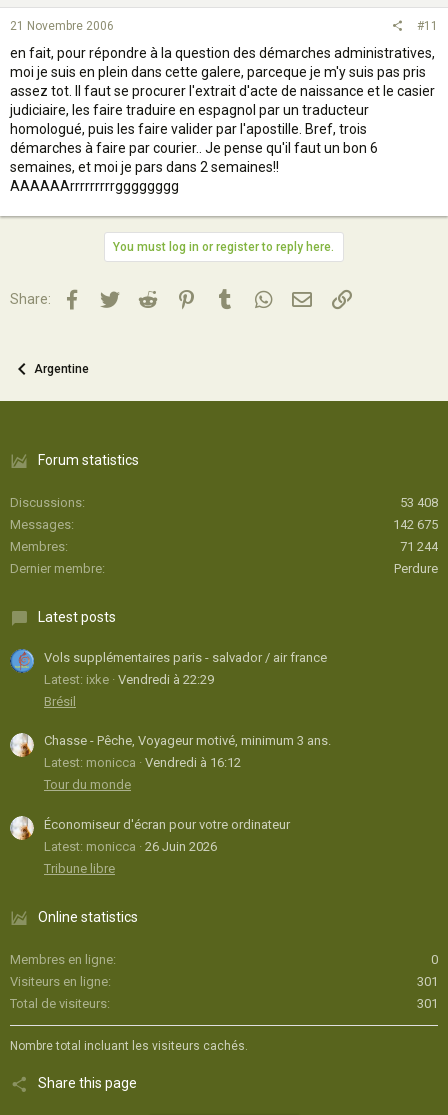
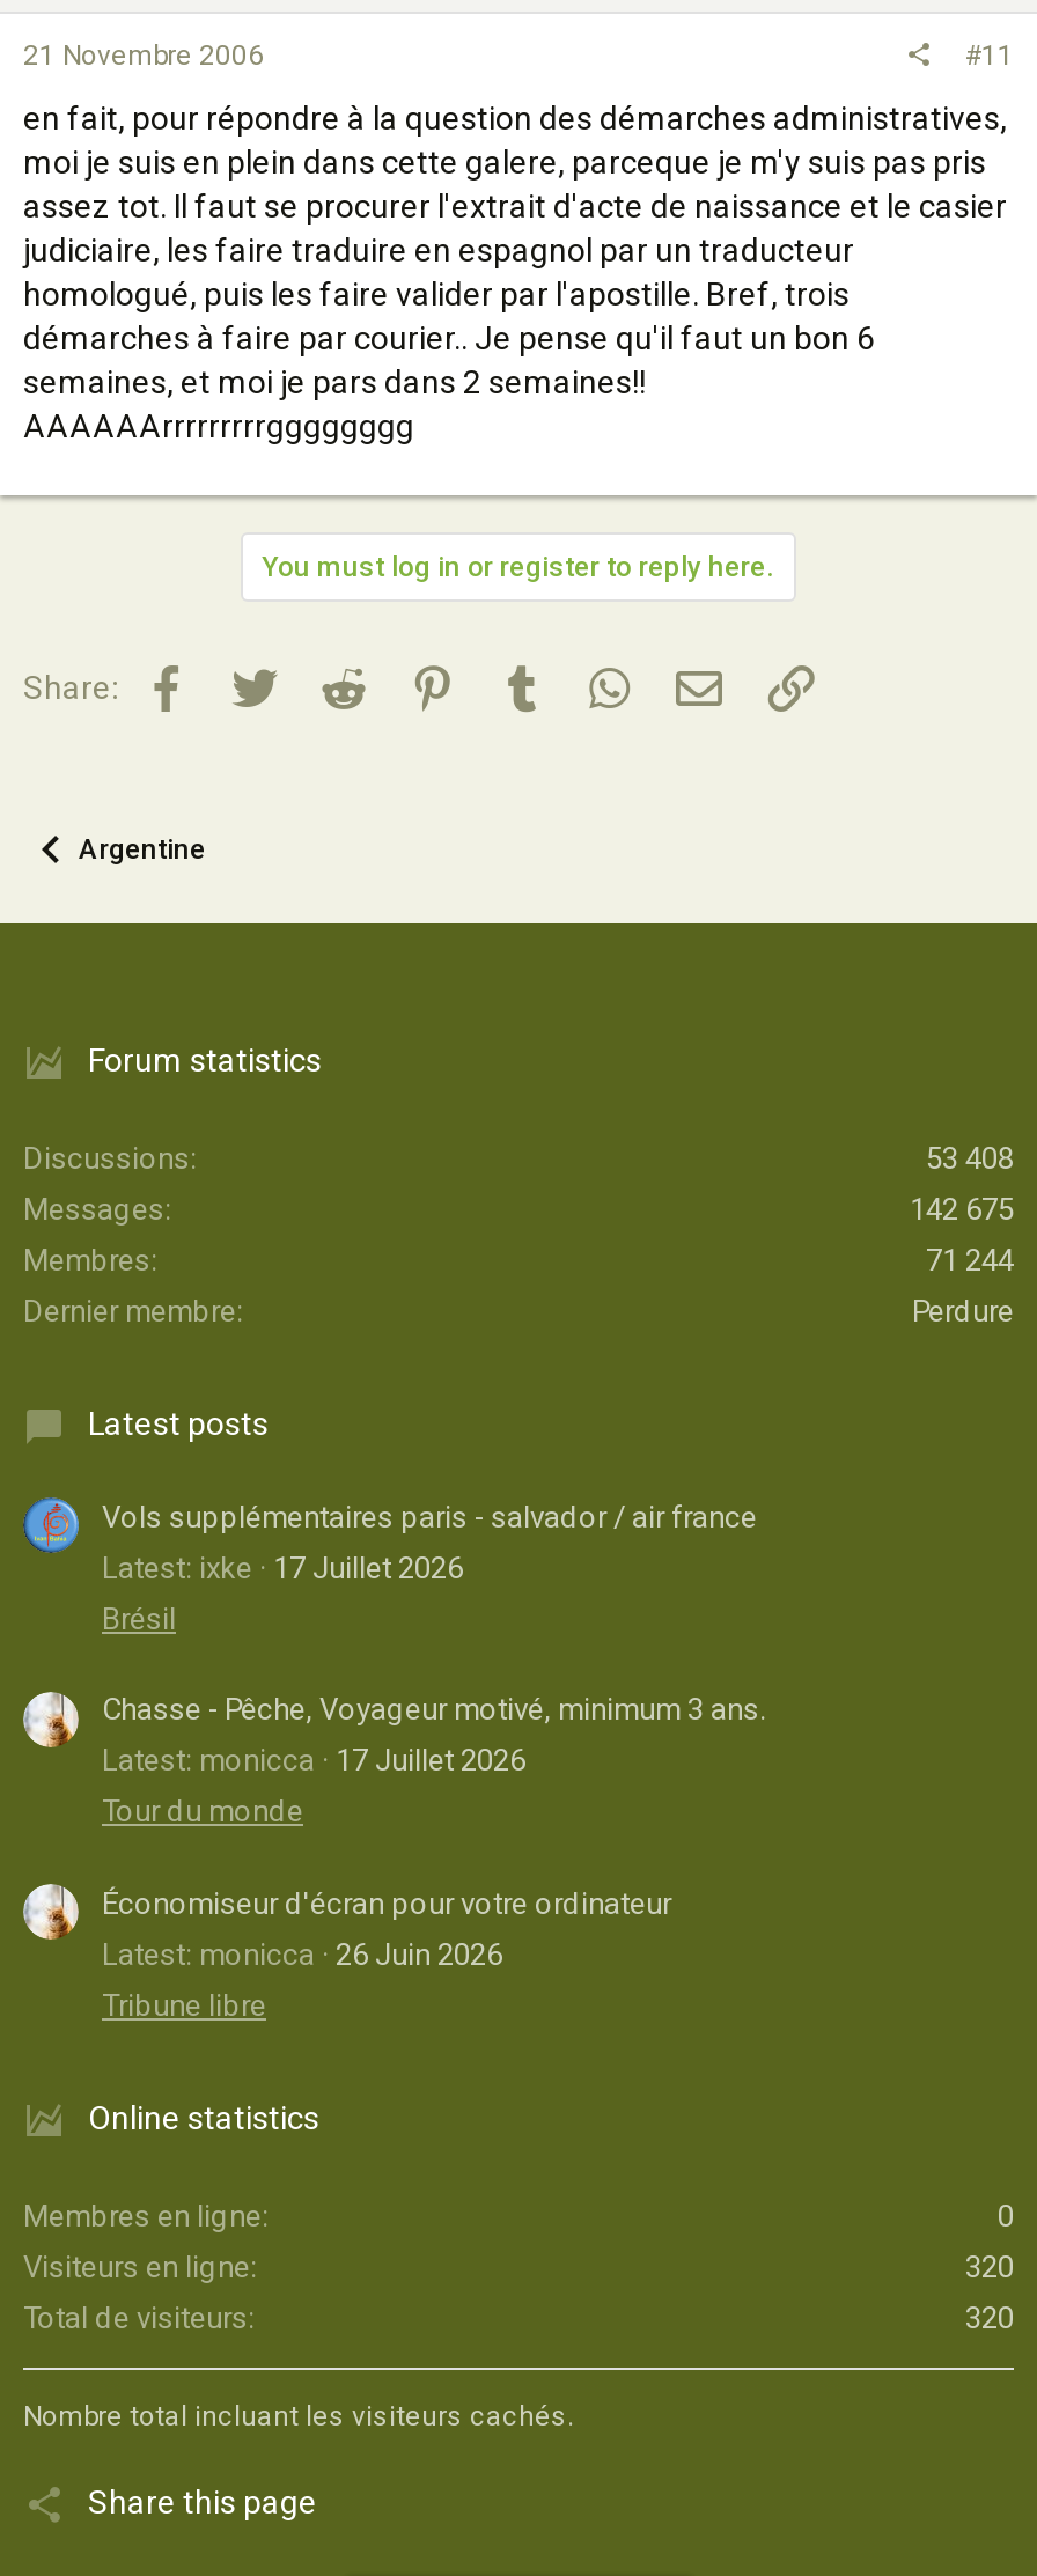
- Latest: ixke Vendredi à 22:29
+ Latest: ixke 17 Juillet 2026

- Latest: monicca Vendredi à 16:12
+ Latest: monicca 17 Juillet 2026

- 301
+ 320

- 301
+ 320
